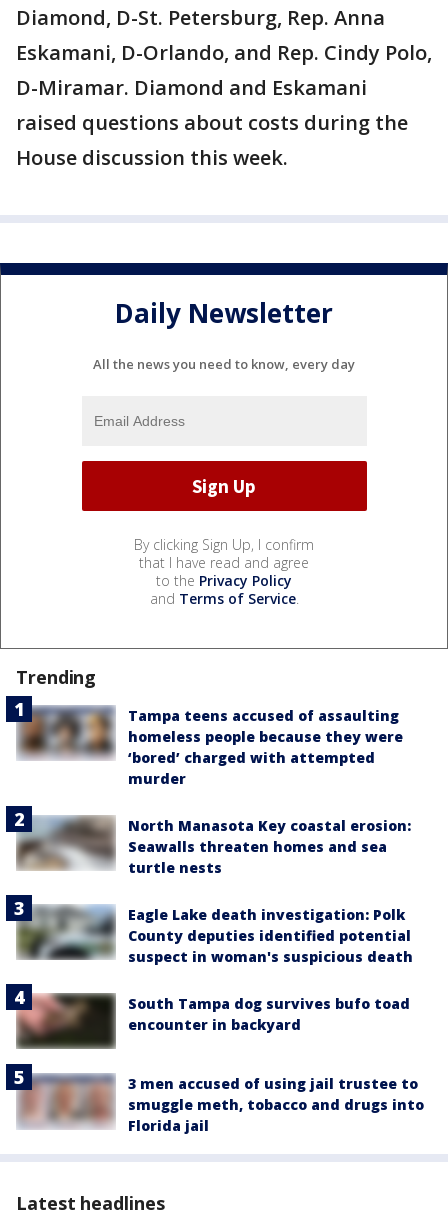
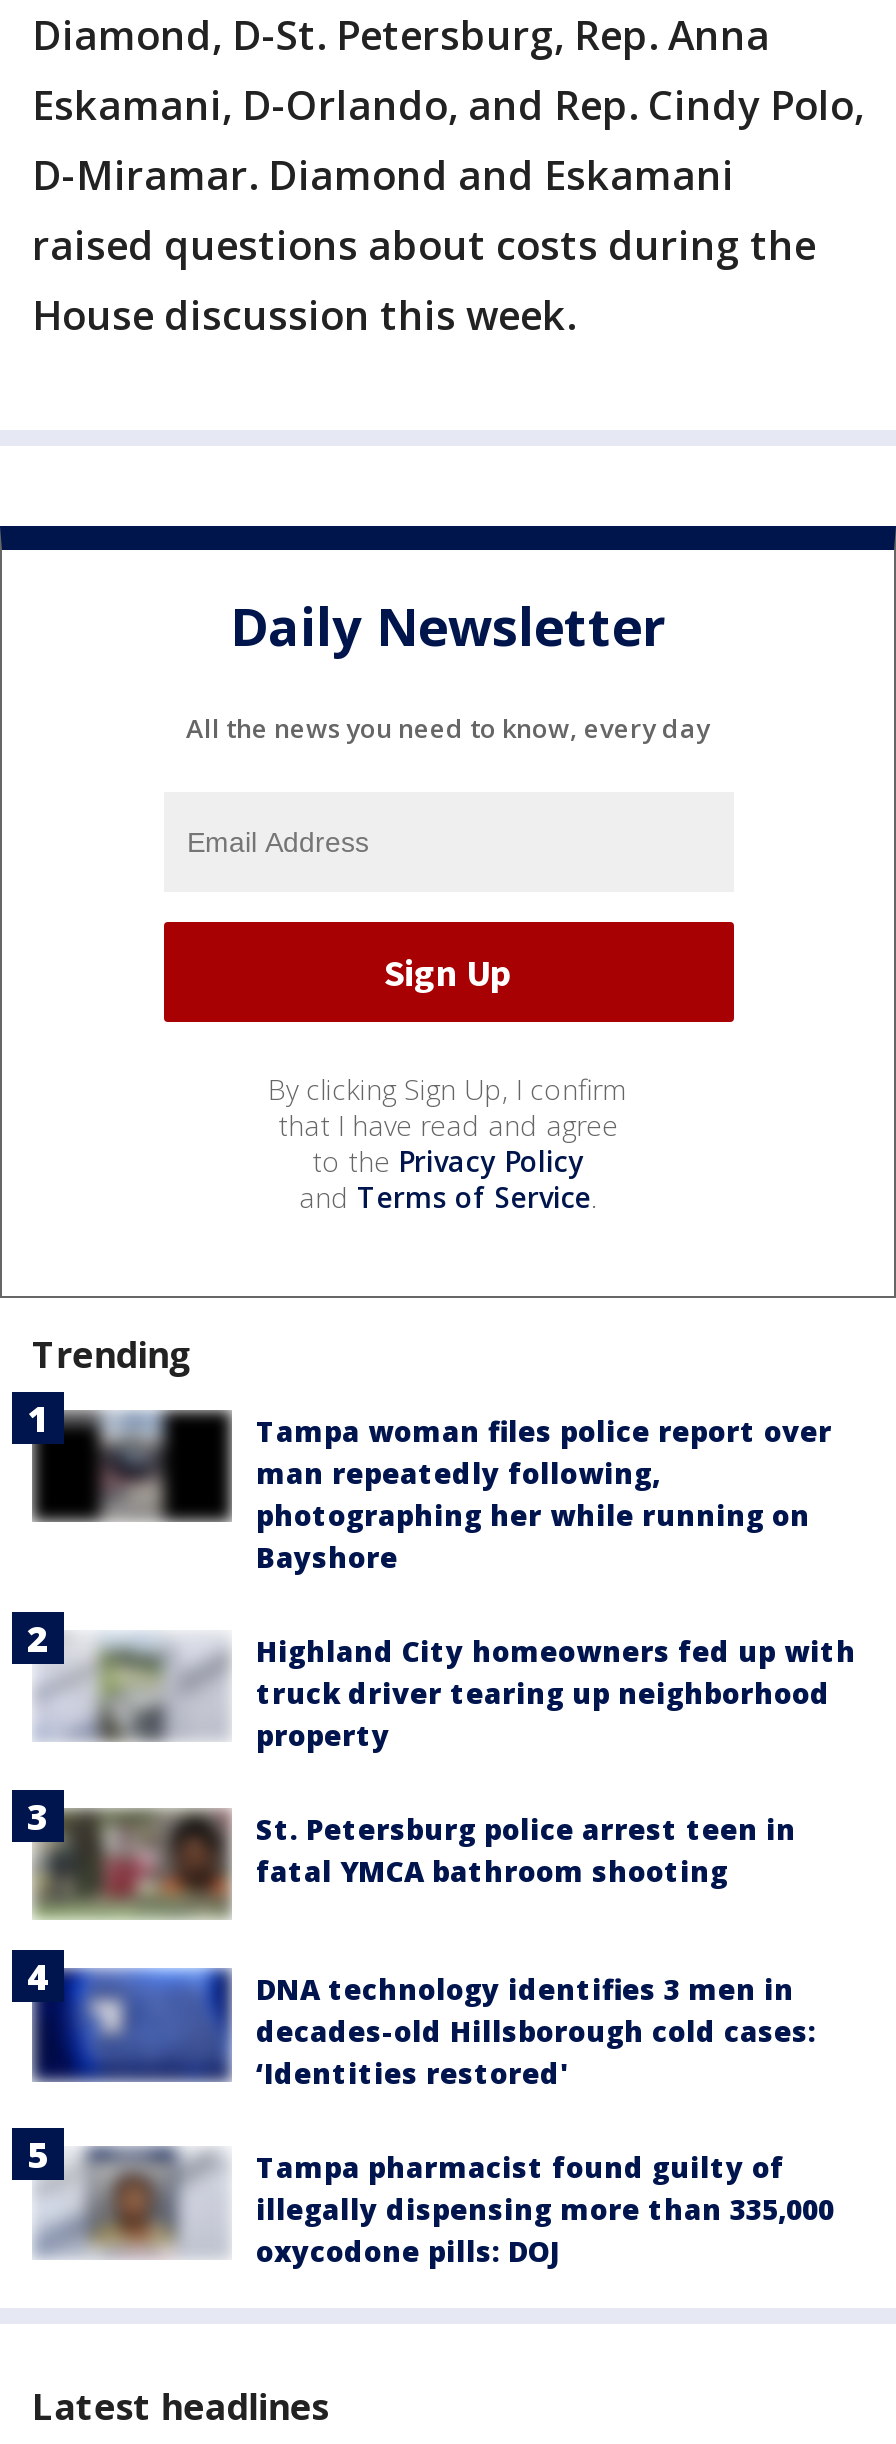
- [image]
- Tampa teens accused of assaulting
- homeless people because they were
- ‘bored’ charged with attempted
- murder
+ [image]
+ Tampa woman files police report over
+ man repeatedly following,
+ photographing her while running on
+ Bayshore

- [image]
- North Manasota Key coastal erosion:
- Seawalls threaten homes and sea
- turtle nests
+ [image]
+ Highland City homeowners fed up with
+ truck driver tearing up neighborhood
+ property

- [image]
- Eagle Lake death investigation: Polk
- County deputies identified potential
- suspect in woman's suspicious death
+ [image]
+ St. Petersburg police arrest teen in
+ fatal YMCA bathroom shooting

- [image]
- South Tampa dog survives bufo toad
- encounter in backyard
+ [image]
+ DNA technology identifies 3 men in
+ decades-old Hillsborough cold cases:
+ ‘Identities restored'

- [image]
- 3 men accused of using jail trustee to
- smuggle meth, tobacco and drugs into
- Florida jail
+ [image]
+ Tampa pharmacist found guilty of
+ illegally dispensing more than 335,000
+ oxycodone pills: DOJ
